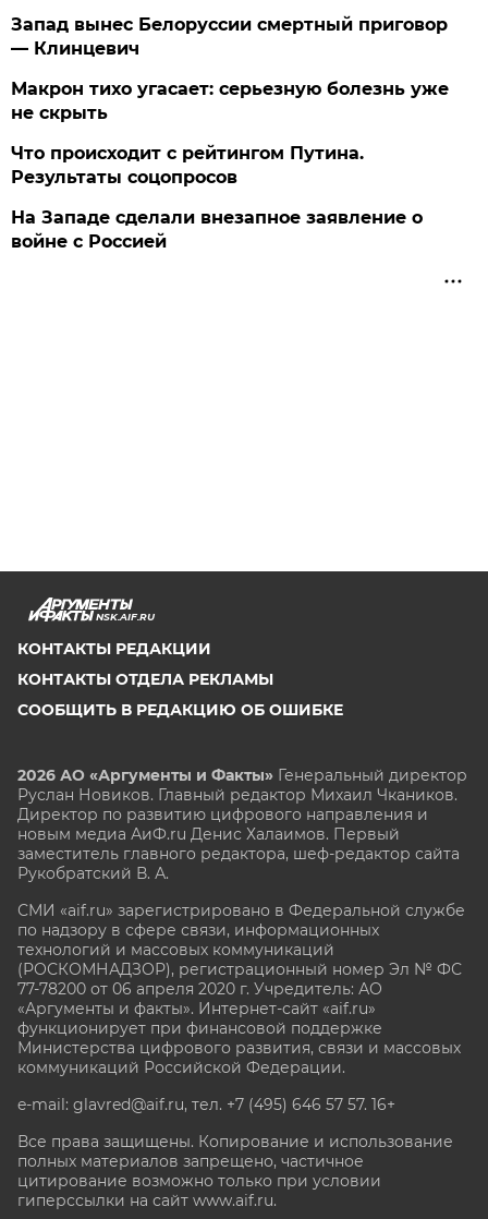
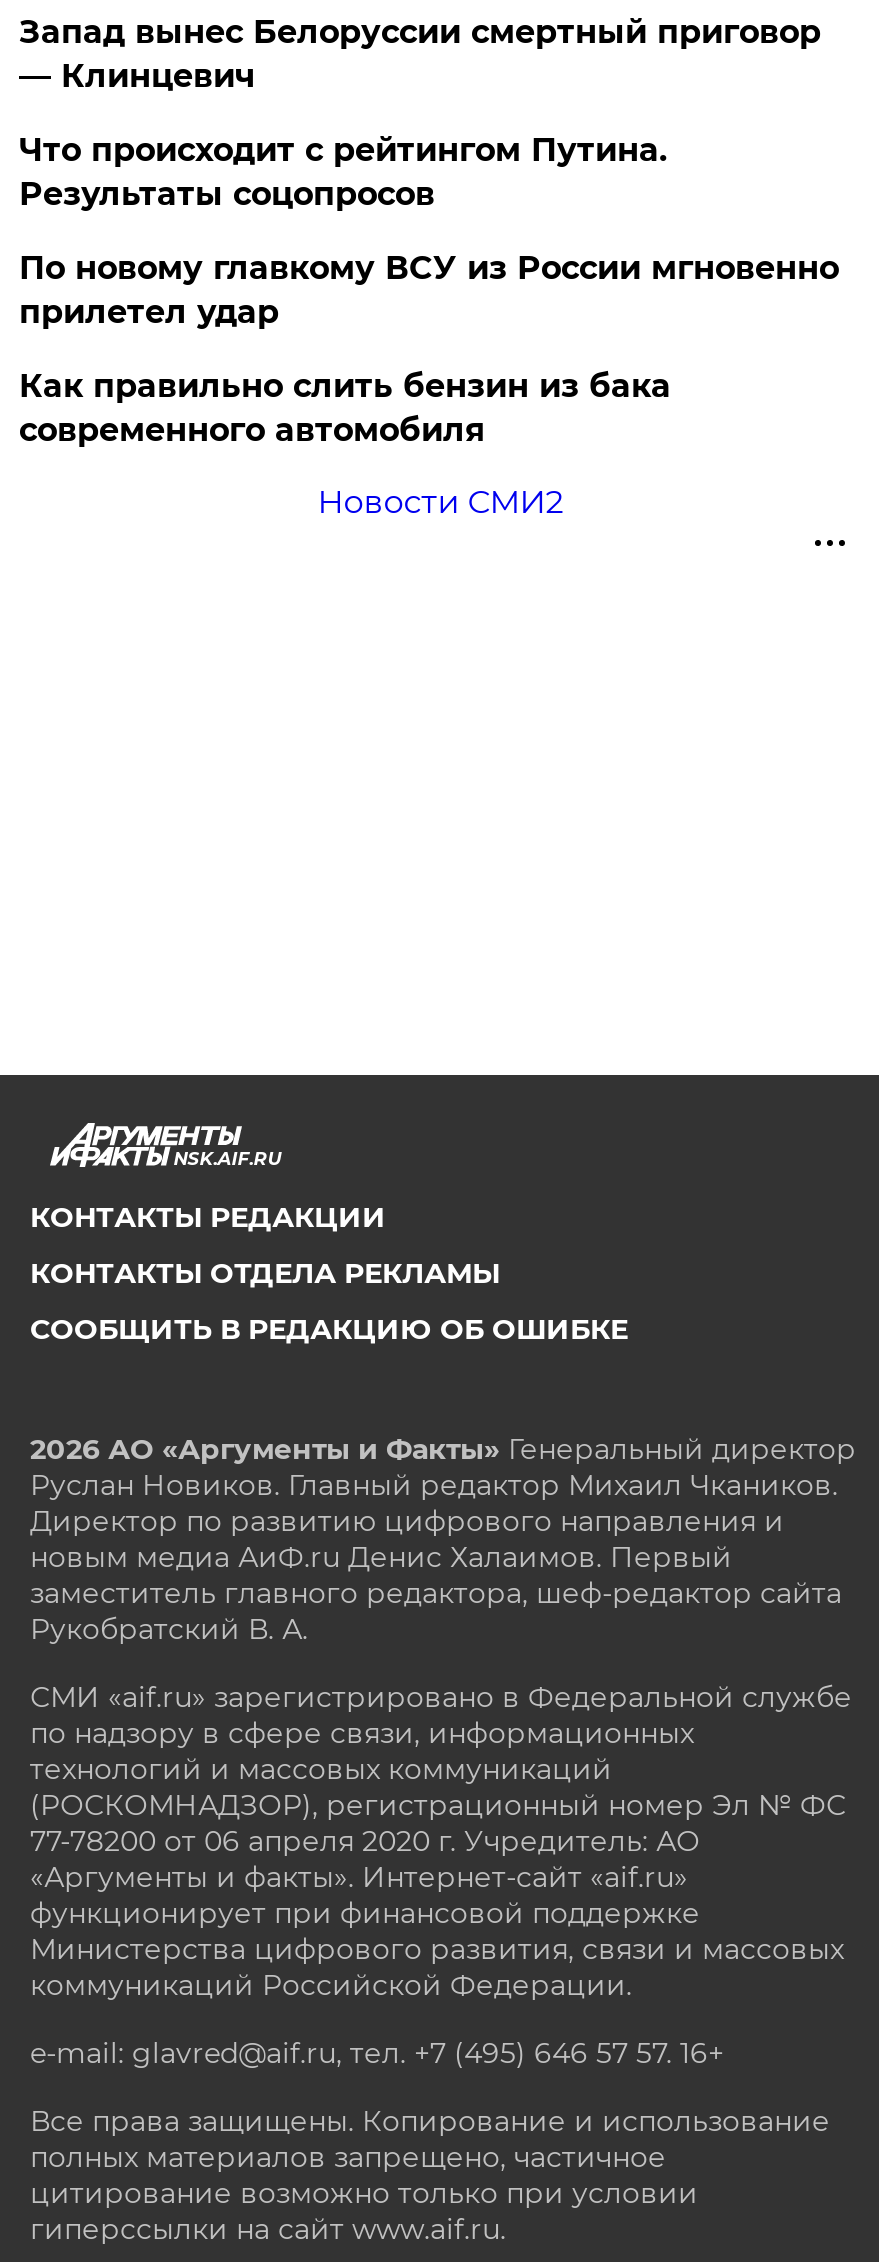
- Макрон тихо угасает: серьезную болезнь уже
- не скрыть

moved up: Что происходит с рейтингом Путина. | Результаты соцопросов

- На Западе сделали внезапное заявление о
- войне с Россией
+ По новому главкому ВСУ из России мгновенно
+ прилетел удар
+ Как правильно слить бензин из бака
+ современного автомобиля
+ Новости СМИ2
